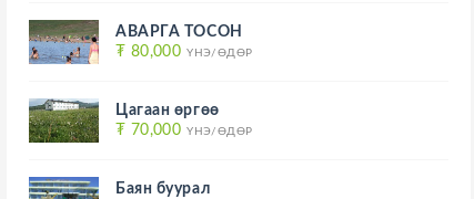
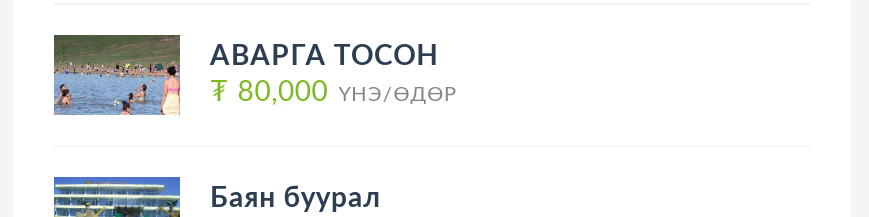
- [image]
- Цагаан өргөө
- ₮ 70,000 ҮНЭ/ӨДӨР
